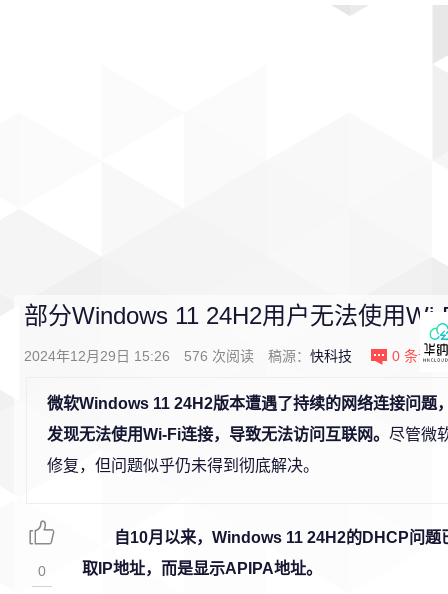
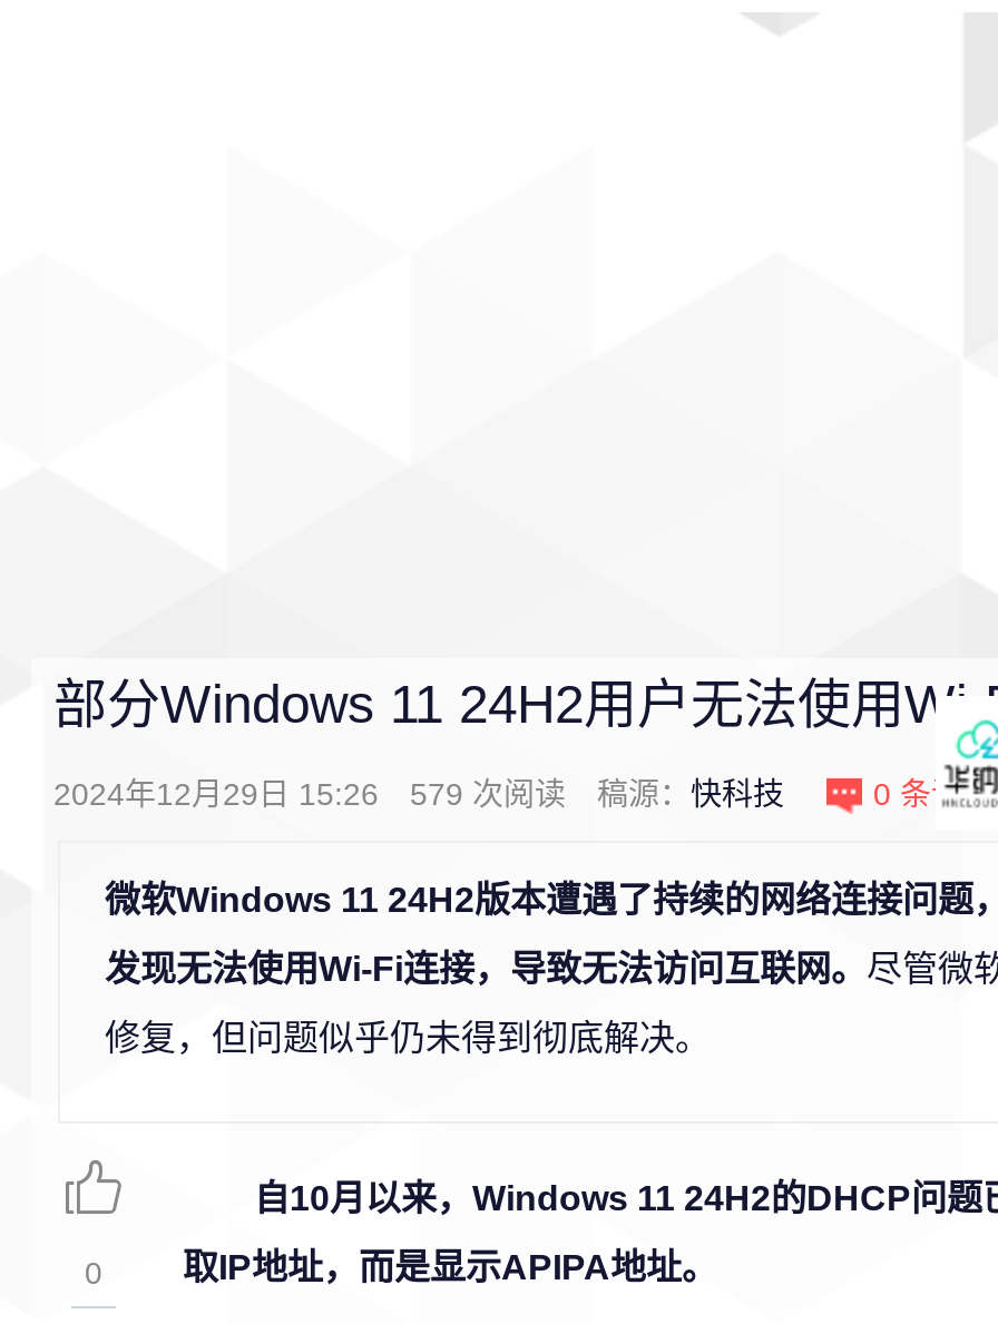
- 2024年12月29日 15:26 576次阅读 稿源：快科技
+ 2024年12月29日 15:26 579次阅读 稿源：快科技
